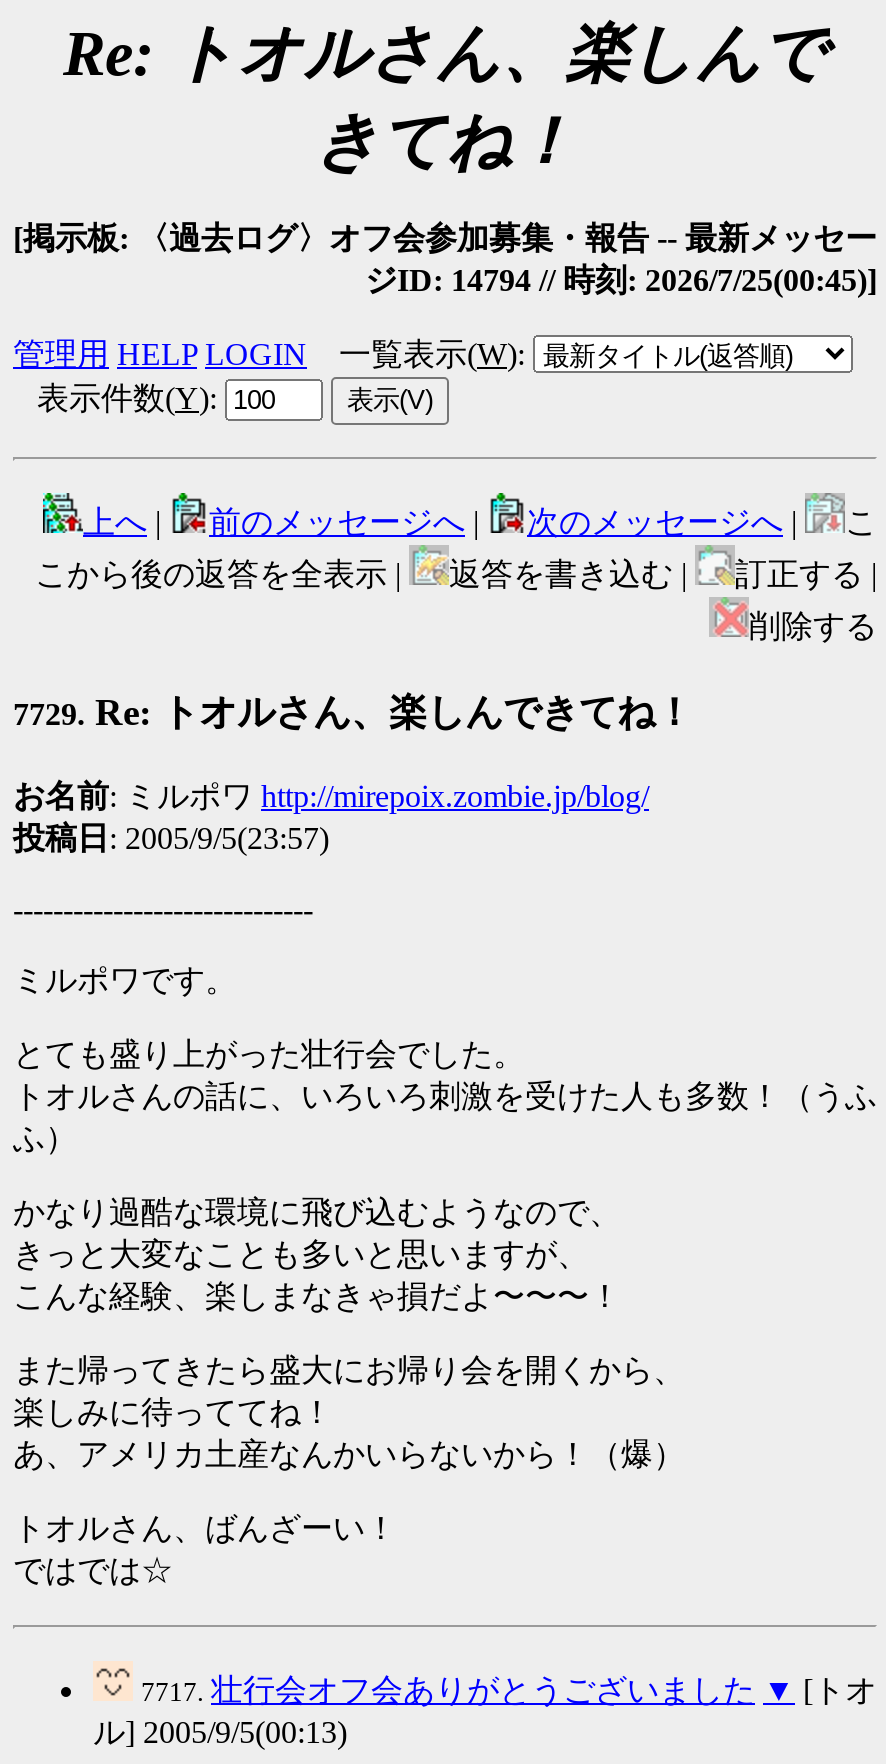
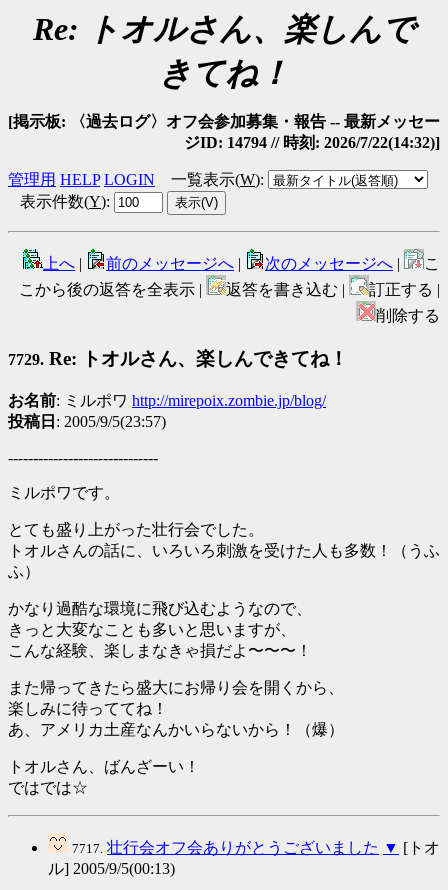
- ジID: 14794 // 時刻: 2026/7/25(00:45)]
+ ジID: 14794 // 時刻: 2026/7/22(14:32)]
